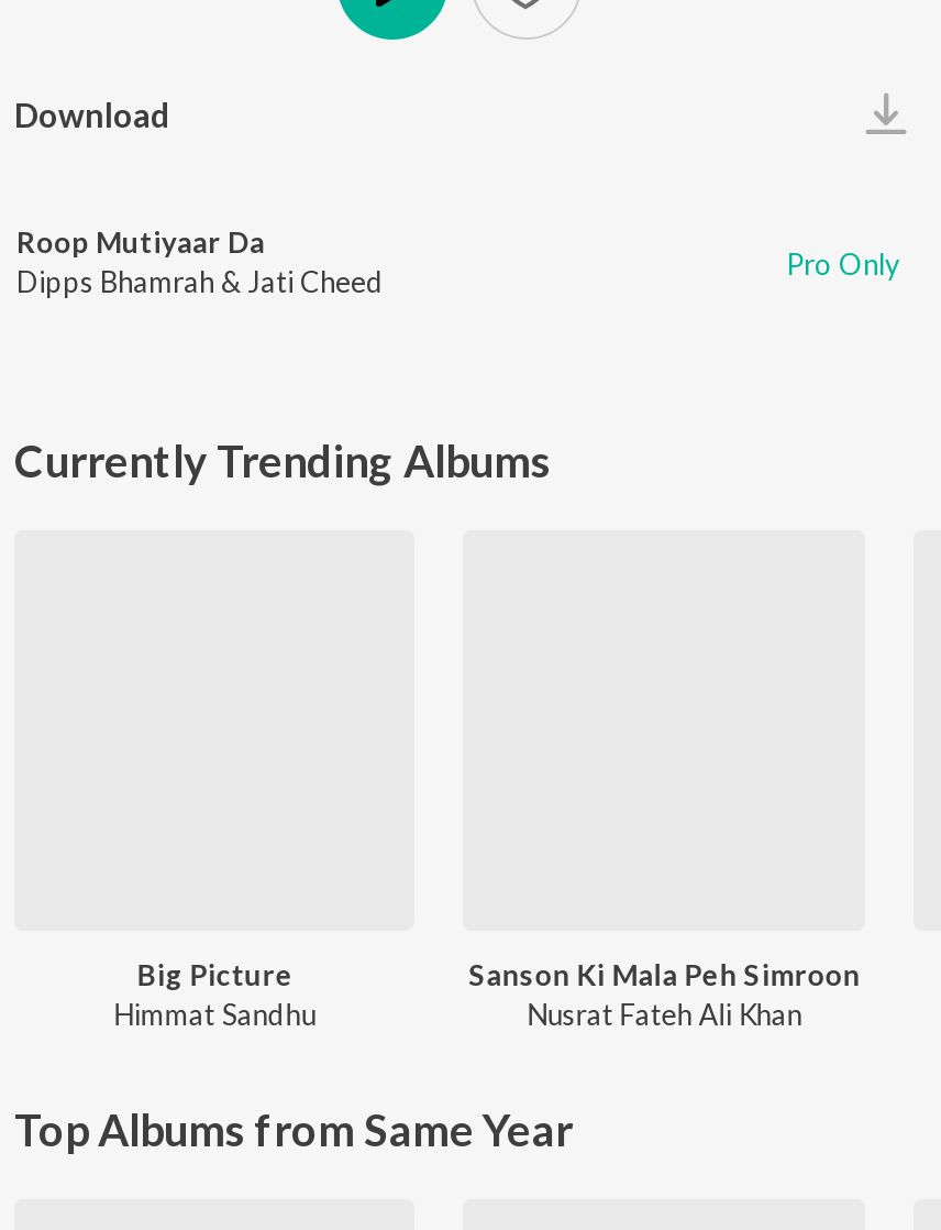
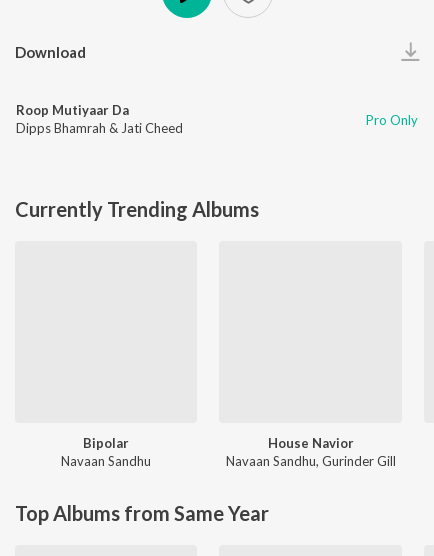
- Big Picture
- Himmat Sandhu
+ Bipolar
+ Navaan Sandhu

- Sanson Ki Mala Peh Simroon
- Nusrat Fateh Ali Khan
+ House Navior
+ Navaan Sandhu, Gurinder Gill
